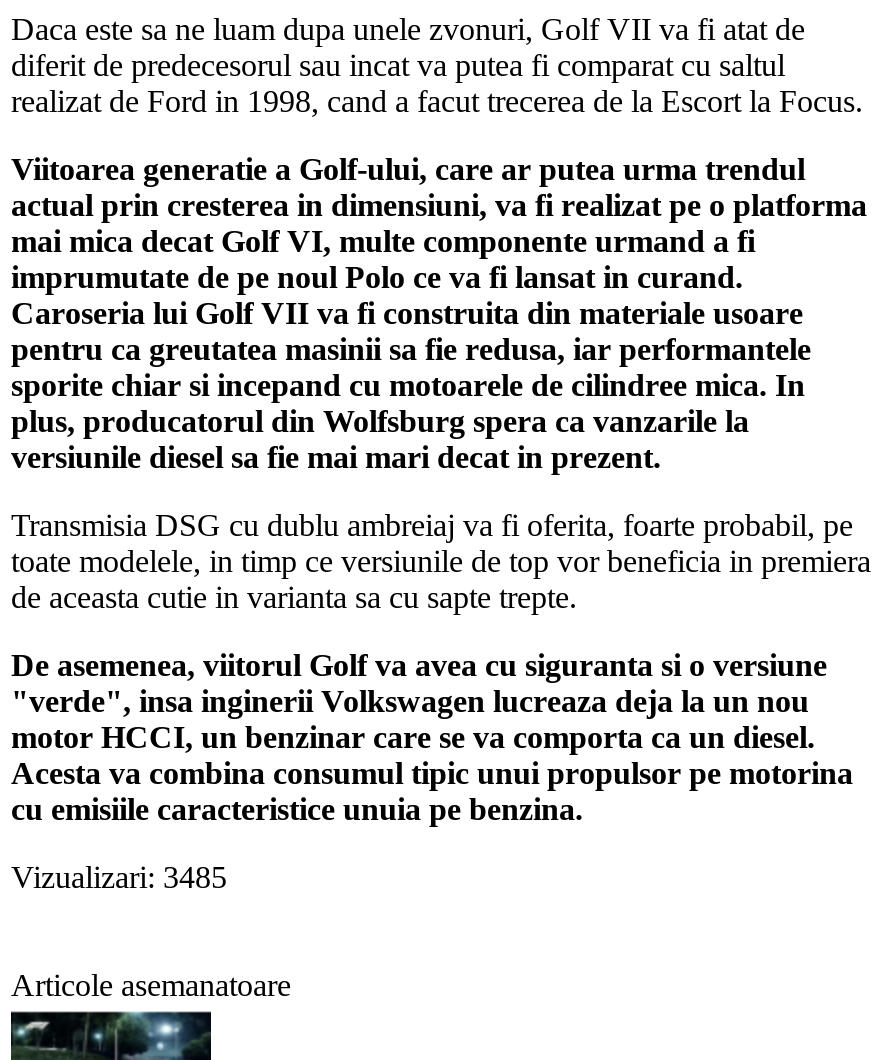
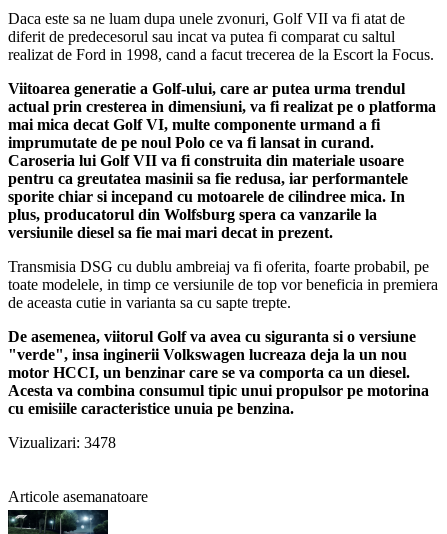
- Vizualizari: 3485
+ Vizualizari: 3478
